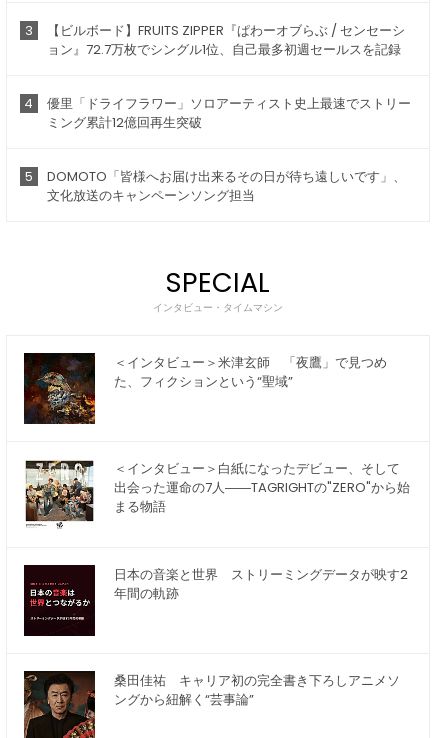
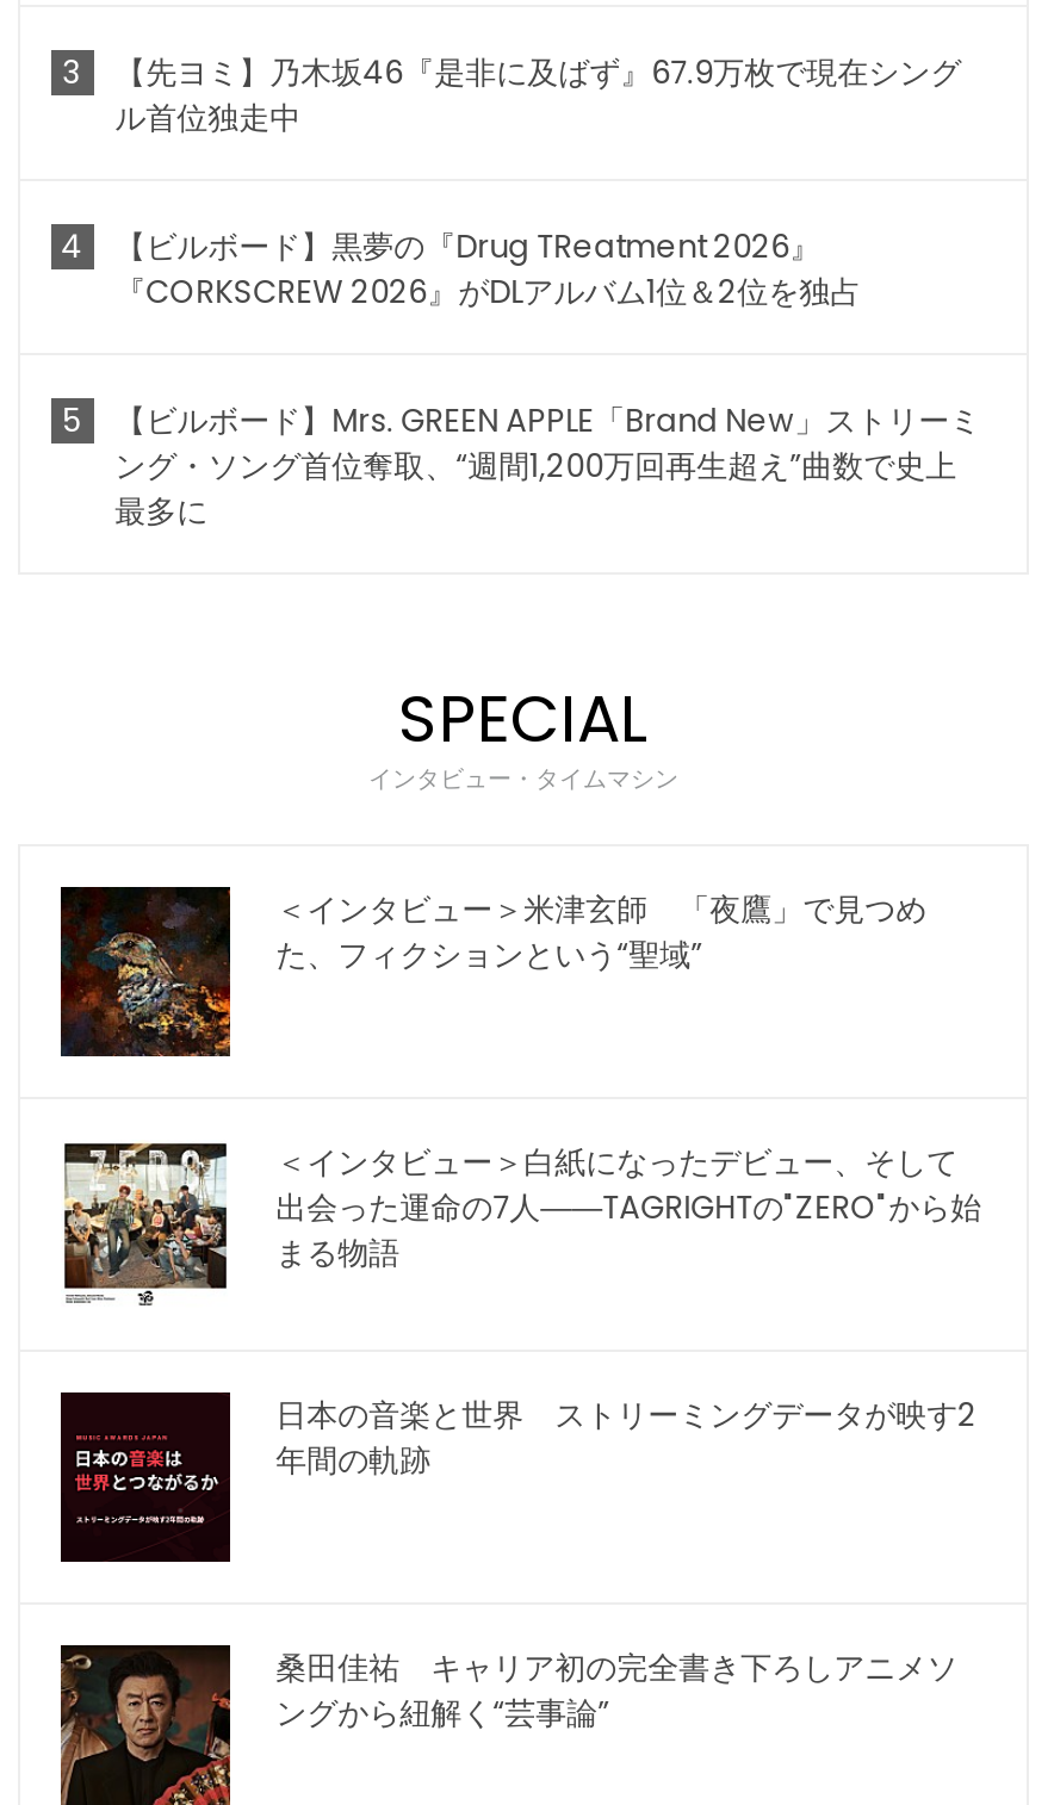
- 【ビルボード】FRUITS ZIPPER『ぱわーオブらぶ / センセーシ
- ョン』72.7万枚でシングル1位、自己最多初週セールスを記録
+ 【先ヨミ】乃木坂46『是非に及ばず』67.9万枚で現在シング
+ ル首位独走中

- 優里「ドライフラワー」ソロアーティスト史上最速でストリー
- ミング累計12億回再生突破
+ 【ビルボード】黒夢の『Drug TReatment 2026』
+ 『CORKSCREW 2026』がDLアルバム1位＆2位を独占

- DOMOTO「皆様へお届け出来るその日が待ち遠しいです」、
- 文化放送のキャンペーンソング担当
+ 【ビルボード】Mrs. GREEN APPLE「Brand New」ストリーミ
+ ング・ソング首位奪取、“週間1,200万回再生超え”曲数で史上
+ 最多に
